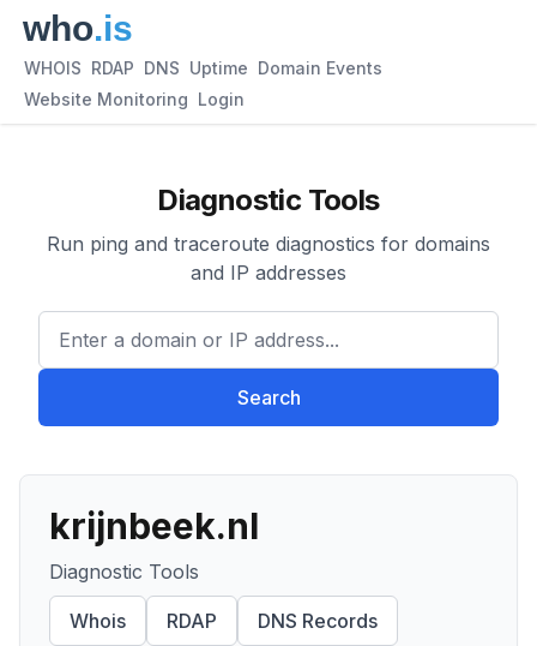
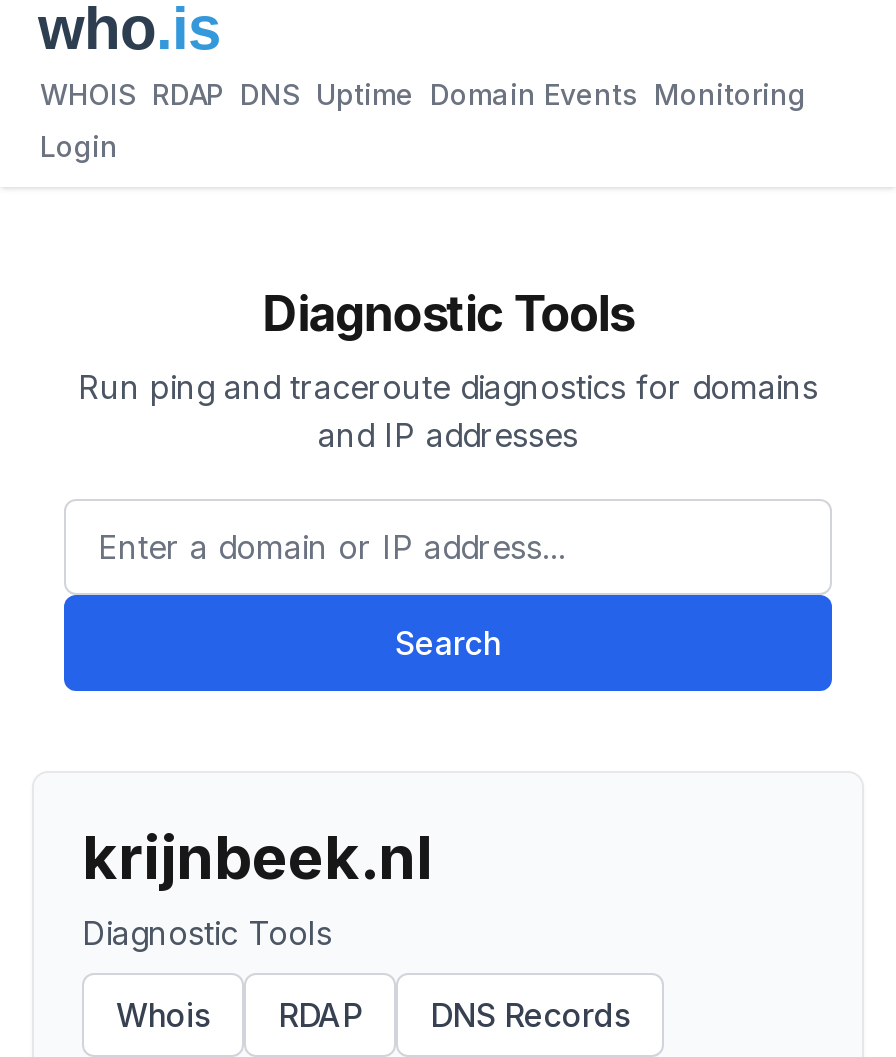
- WHOIS RDAP DNS Uptime Domain Events
+ WHOIS RDAP DNS Uptime Domain Events Monitoring

- Website Monitoring Login
+ Login
